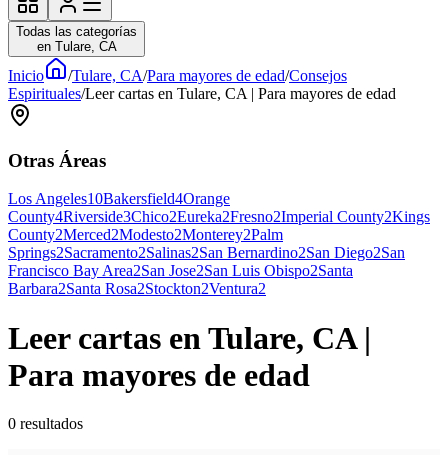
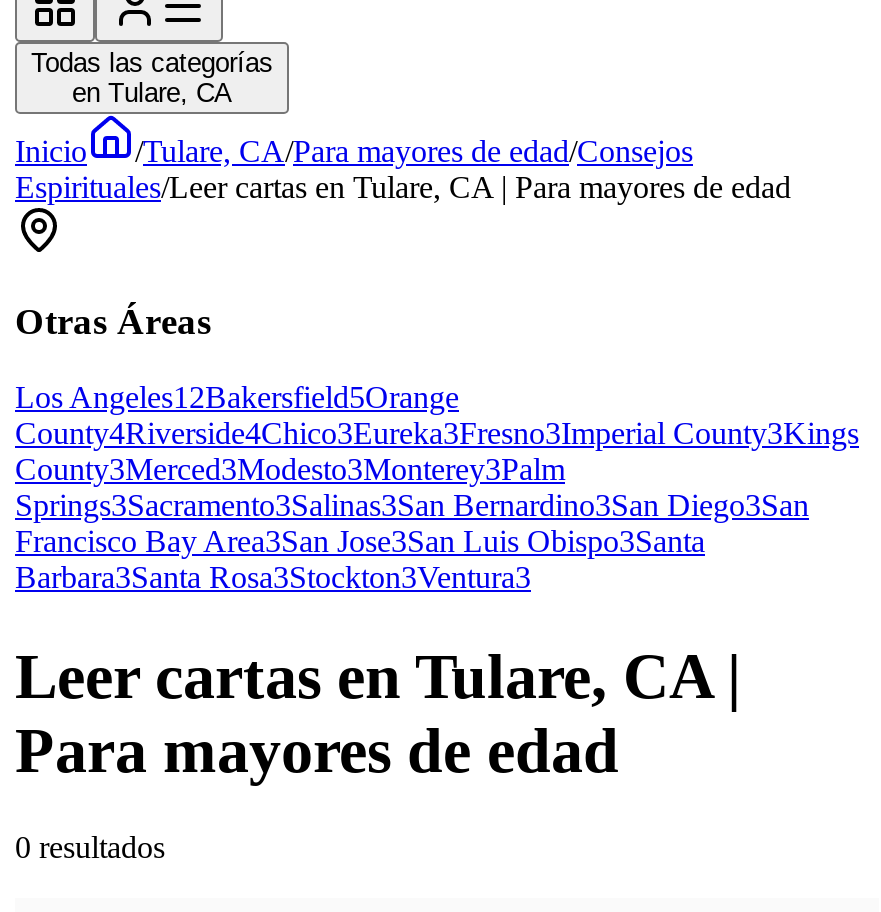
- Los Angeles10Bakersfield4Orange
+ Los Angeles12Bakersfield5Orange

- County4Riverside3Chico2Eureka2Fresno2Imperial County2Kings
+ County4Riverside4Chico3Eureka3Fresno3Imperial County3Kings

- County2Merced2Modesto2Monterey2Palm
+ County3Merced3Modesto3Monterey3Palm

- Springs2Sacramento2Salinas2San Bernardino2San Diego2San
+ Springs3Sacramento3Salinas3San Bernardino3San Diego3San

- Francisco Bay Area2San Jose2San Luis Obispo2Santa
+ Francisco Bay Area3San Jose3San Luis Obispo3Santa

- Barbara2Santa Rosa2Stockton2Ventura2
+ Barbara3Santa Rosa3Stockton3Ventura3
